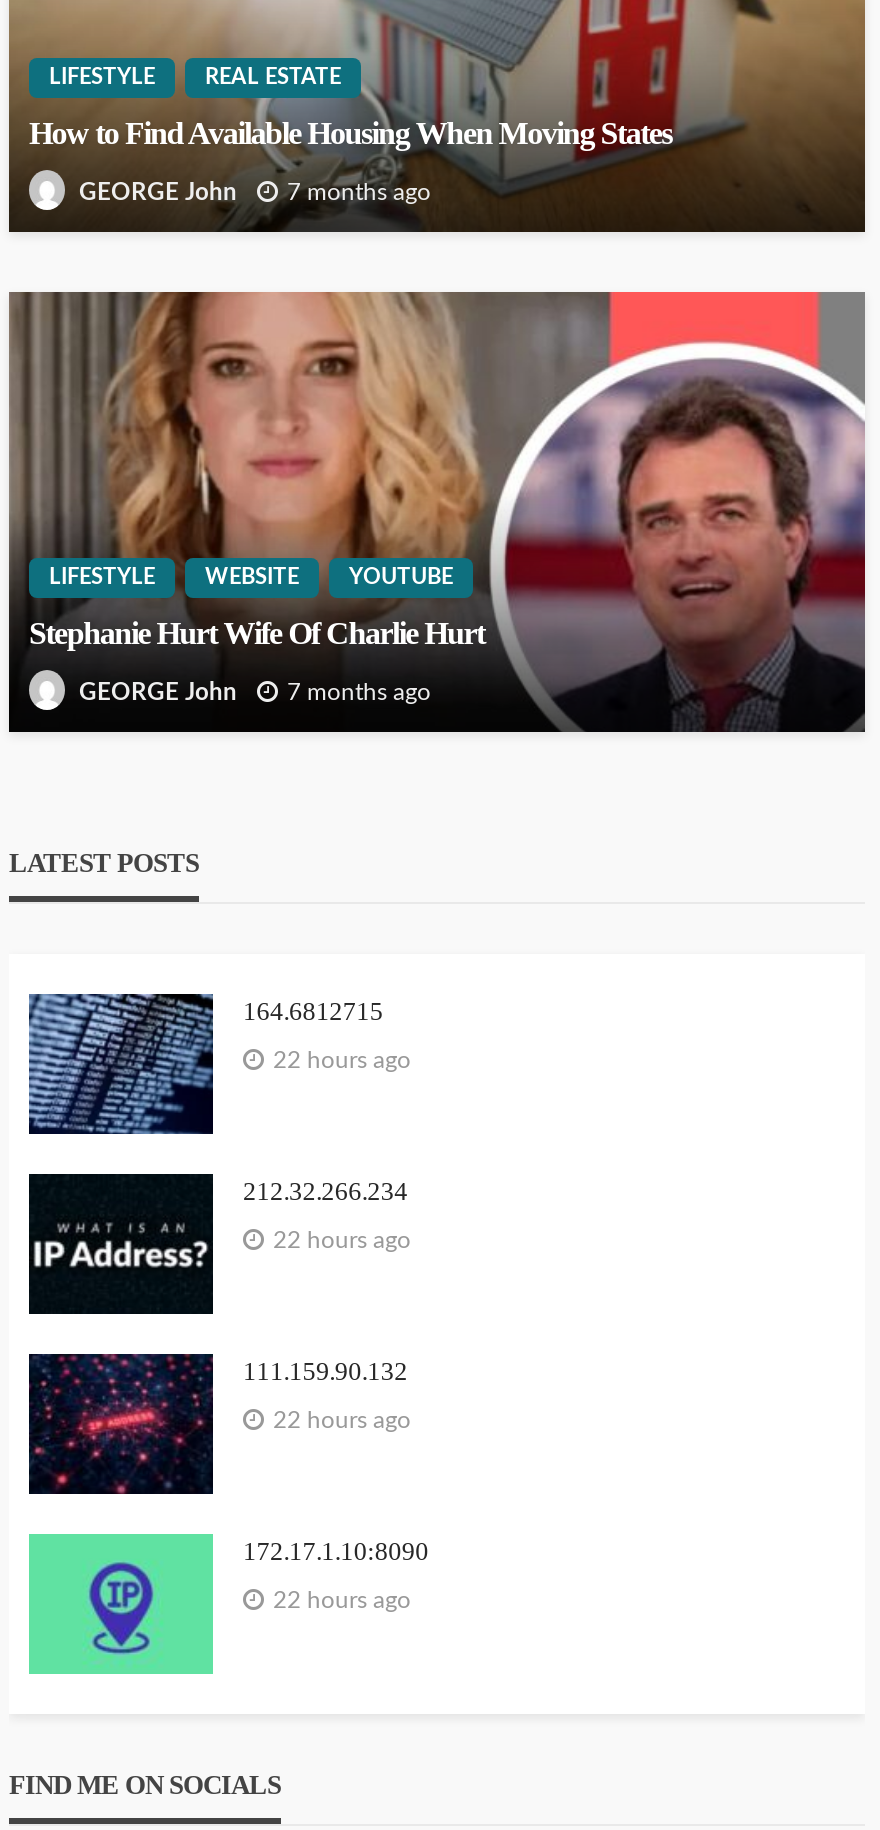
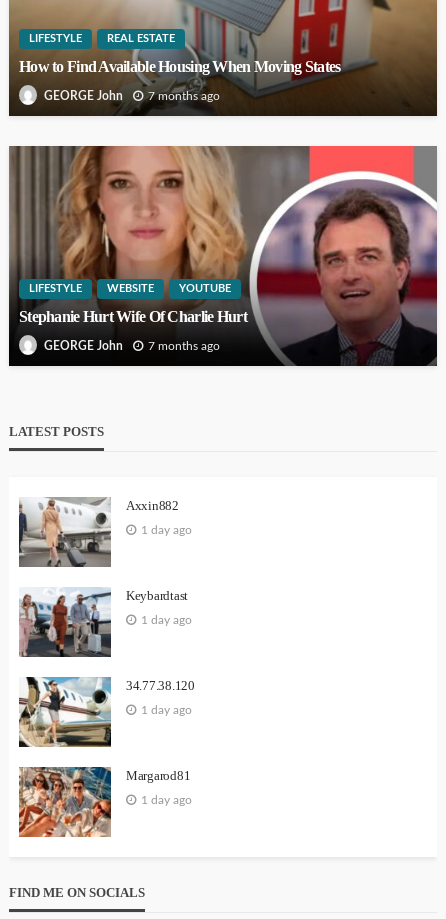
- [image]
- 164.6812715
+ [image]
+ Axxin882

- 22 hours ago
+ 1 day ago

- [image]
- 212.32.266.234
+ [image]
+ Keybardtast

- 22 hours ago
+ 1 day ago

- [image]
- 111.159.90.132
+ [image]
+ 34.77.38.120

- 22 hours ago
+ 1 day ago

- [image]
- 172.17.1.10:8090
+ [image]
+ Margarod81

- 22 hours ago
+ 1 day ago
